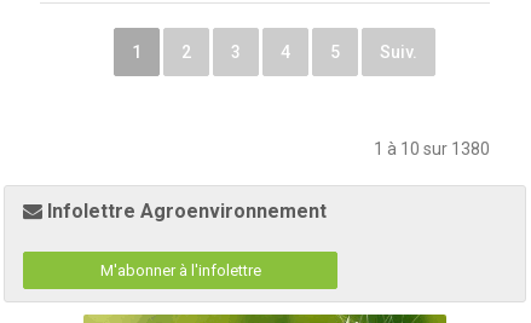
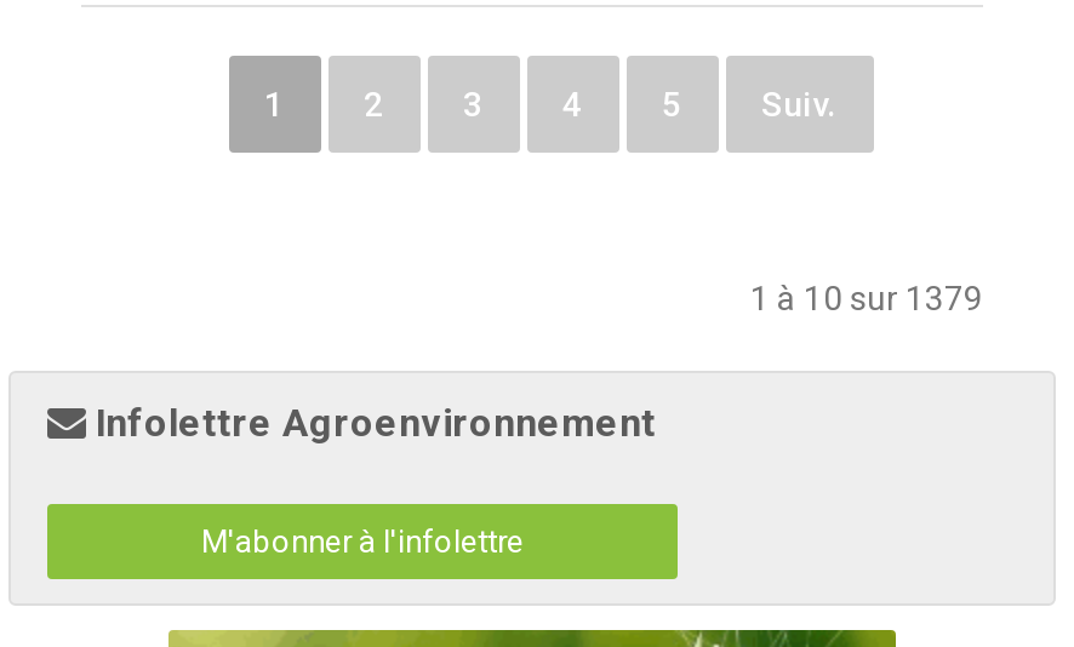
- 1 à 10 sur 1380
+ 1 à 10 sur 1379
